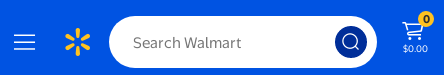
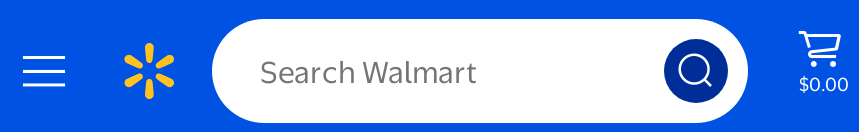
- 0
